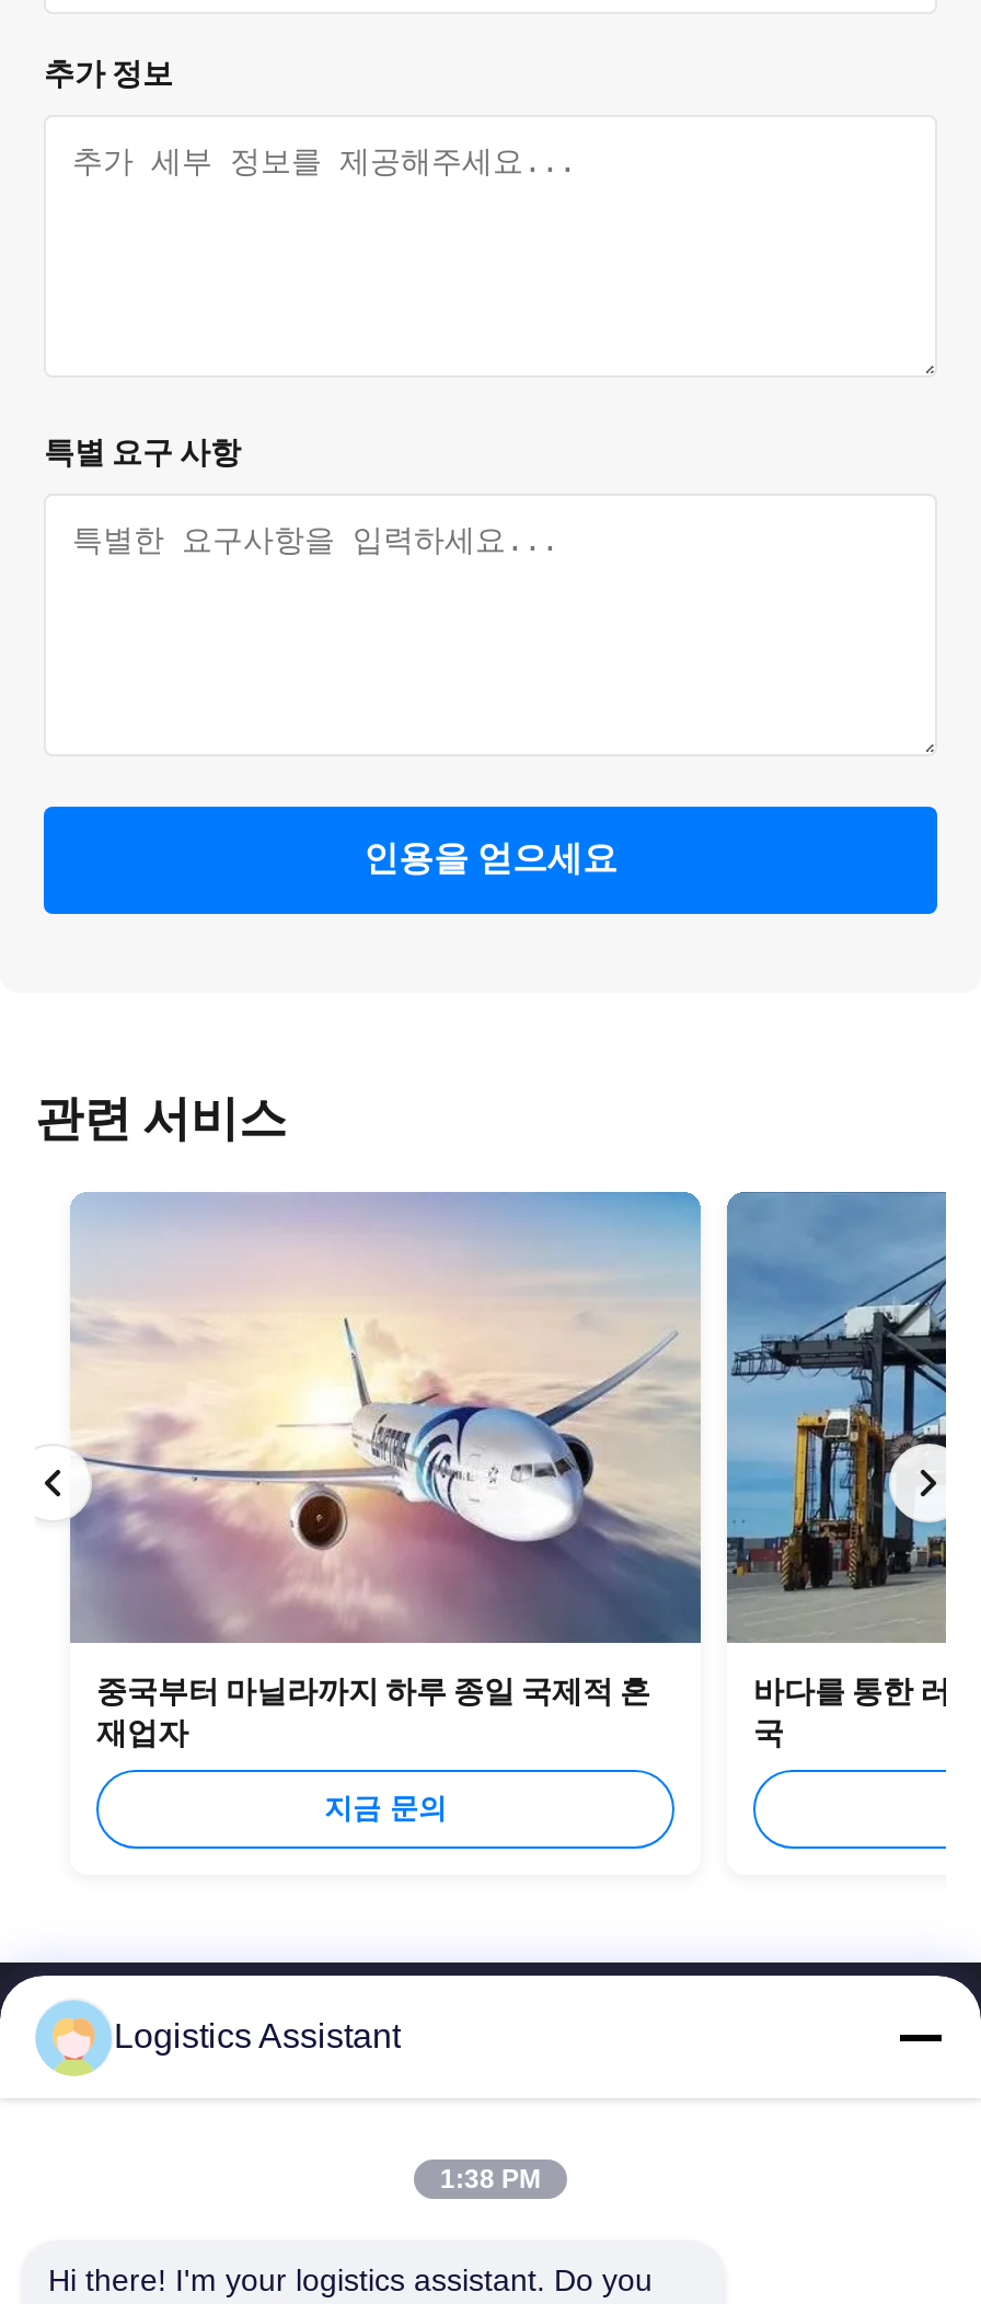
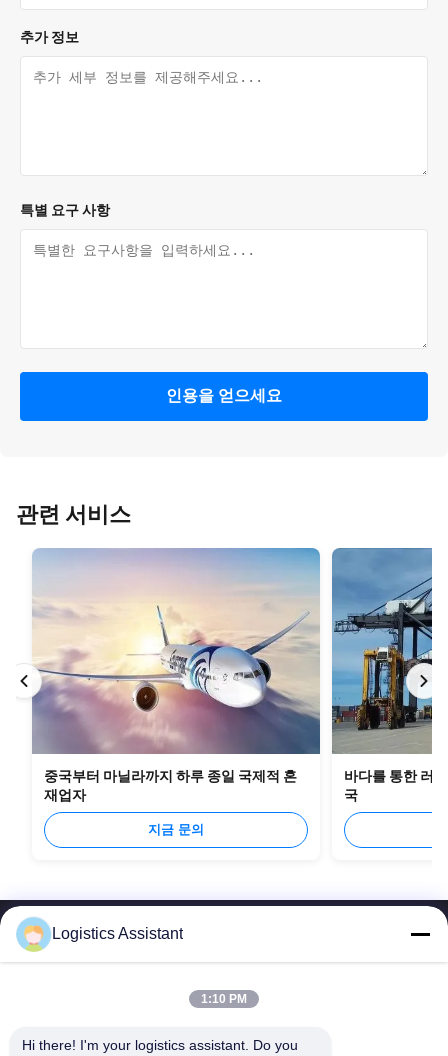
- 1:38 PM
+ 1:10 PM
